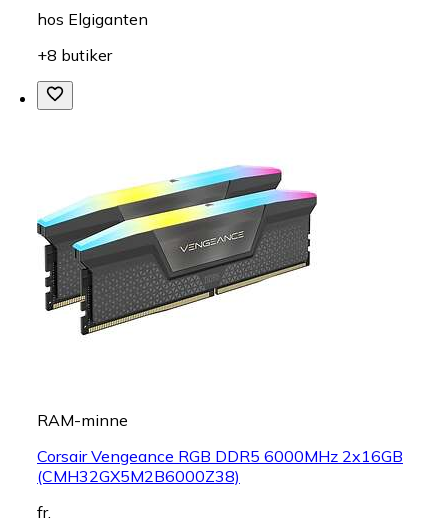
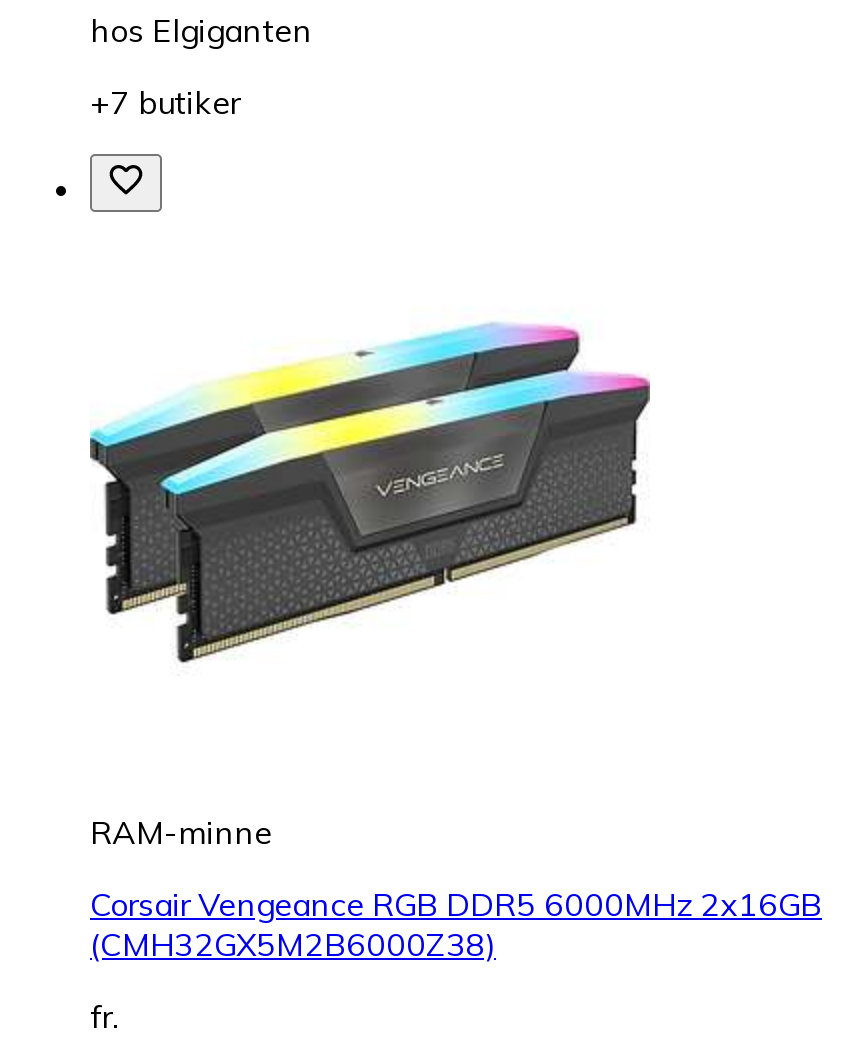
- +8 butiker
+ +7 butiker
